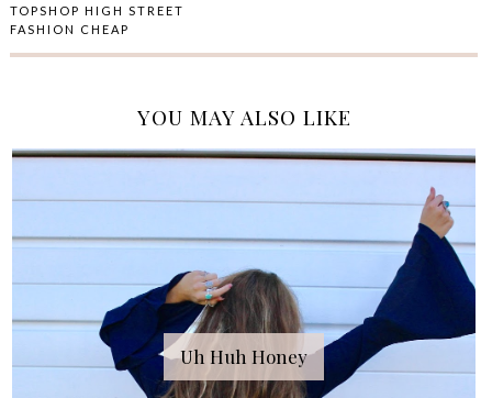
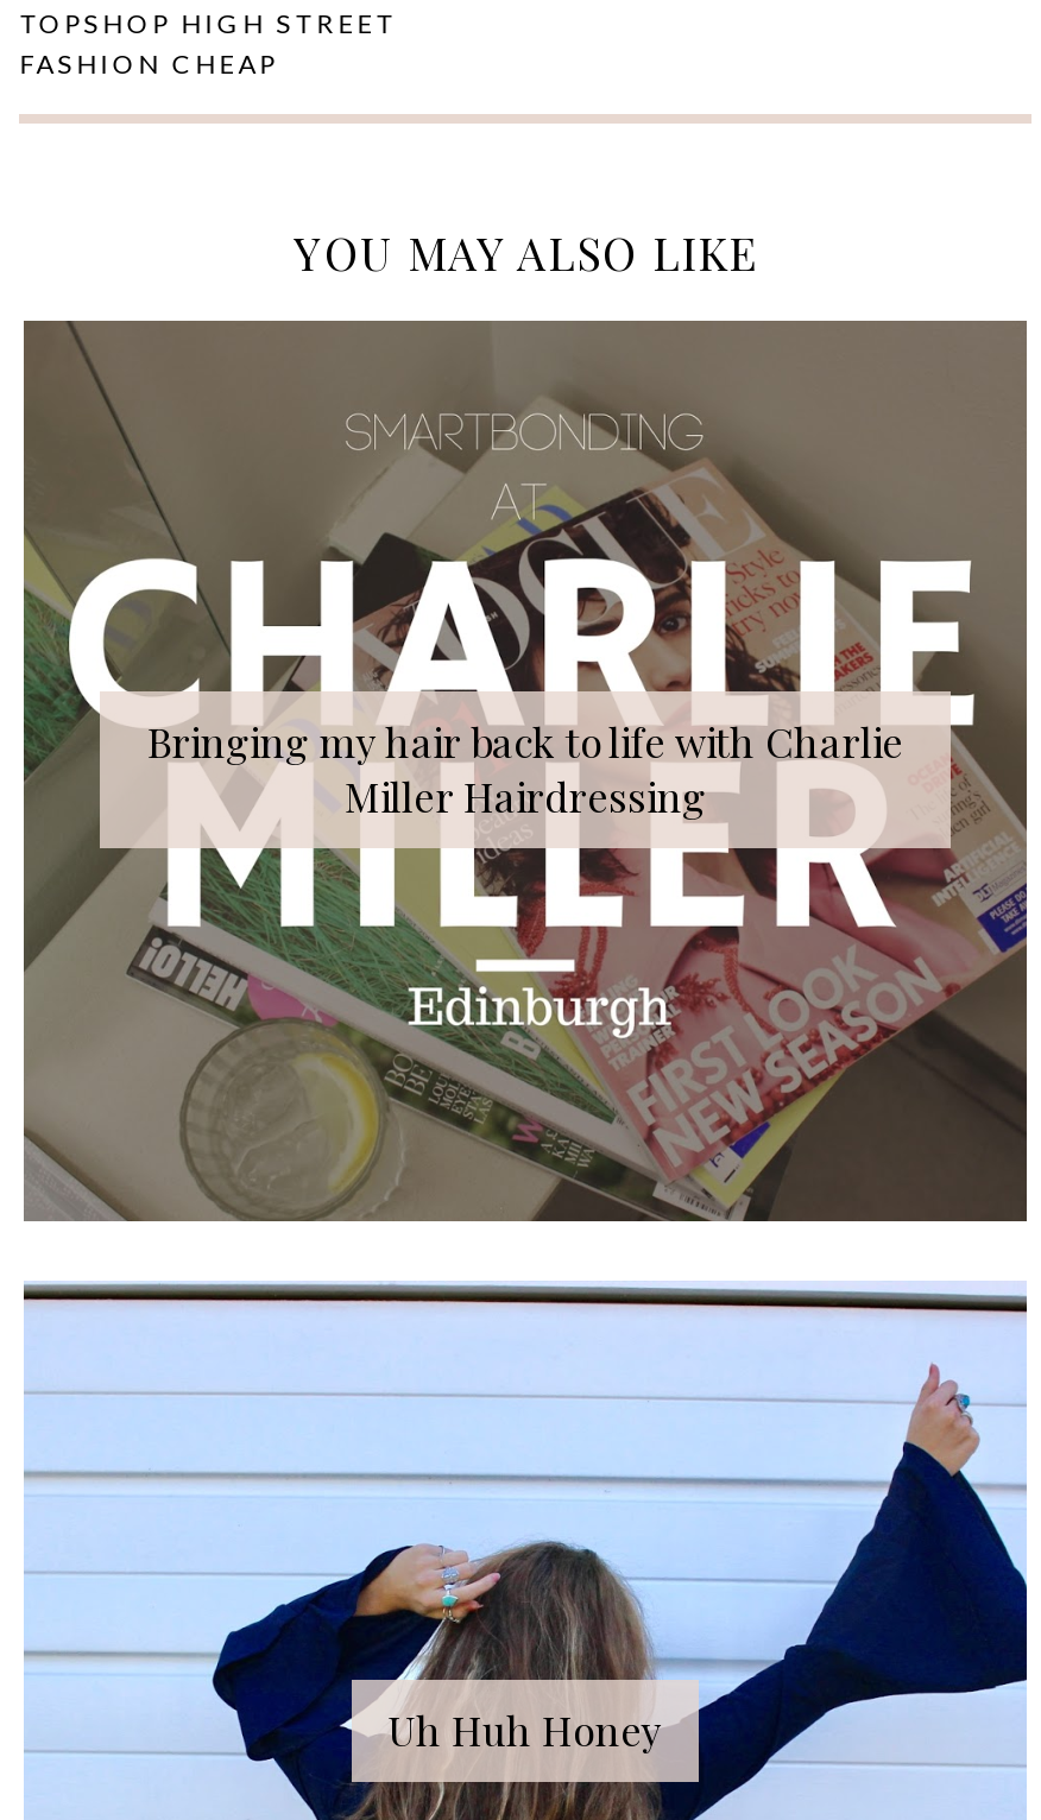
+ [image]
+ Bringing my hair back to life with Charlie
+ Miller Hairdressing
